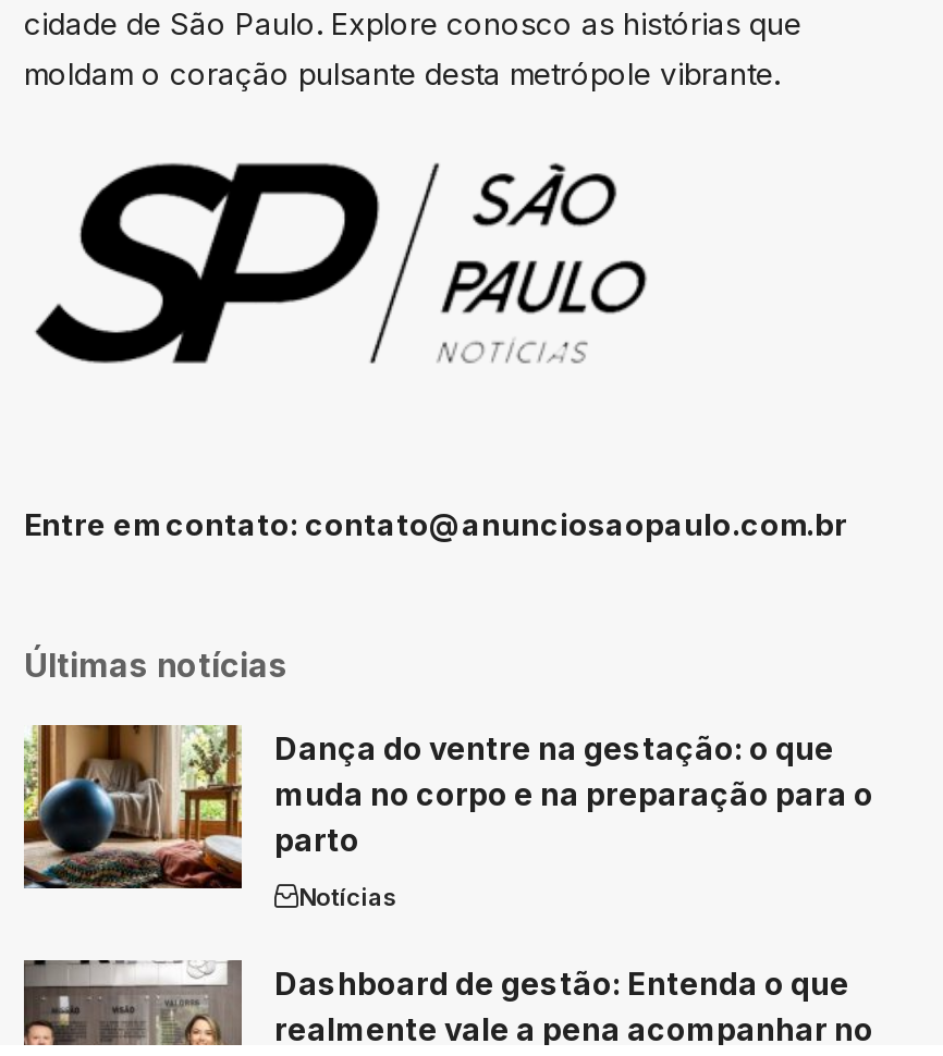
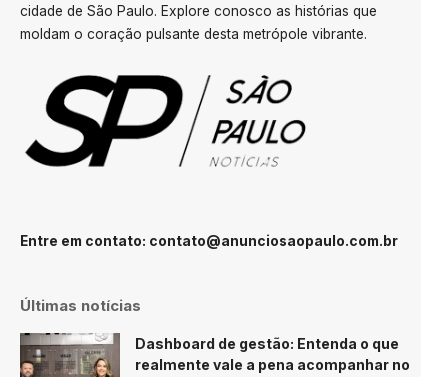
- [image]
- Dança do ventre na gestação: o que
- muda no corpo e na preparação para o
- parto
- Notícias
